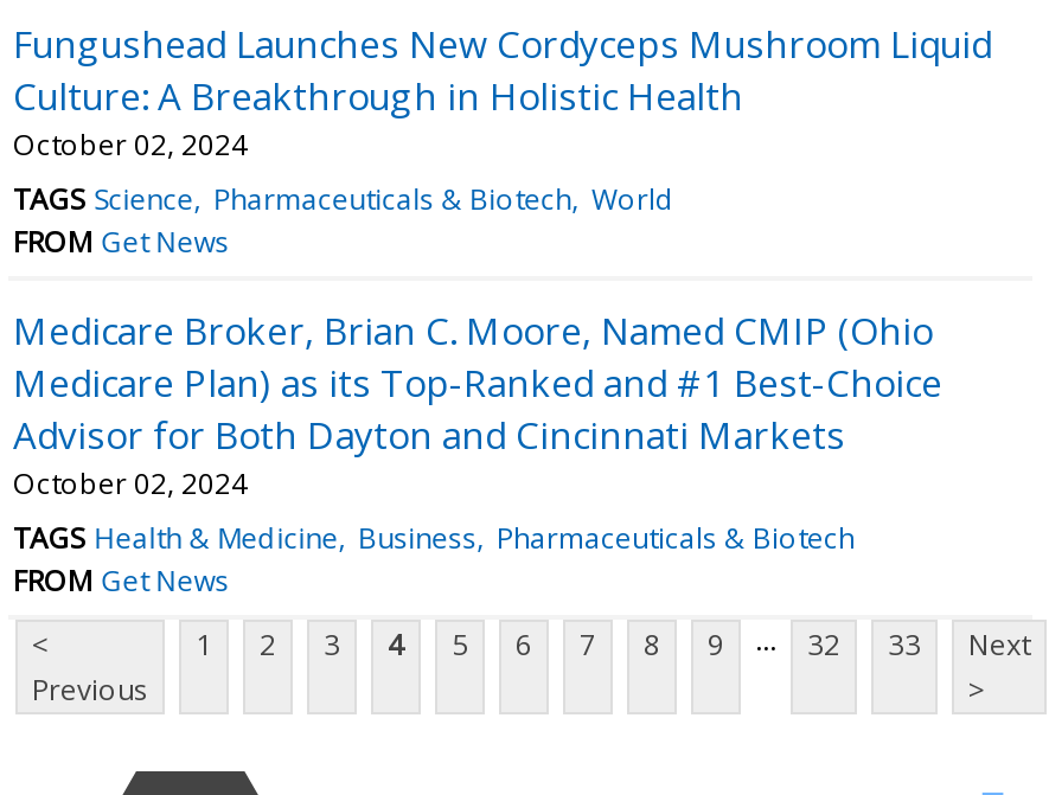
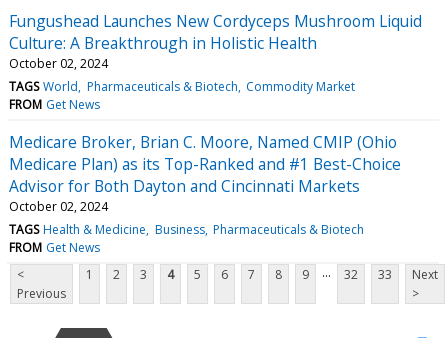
- TAGS Science Pharmaceuticals & Biotech World
+ TAGS World Pharmaceuticals & Biotech Commodity Market
